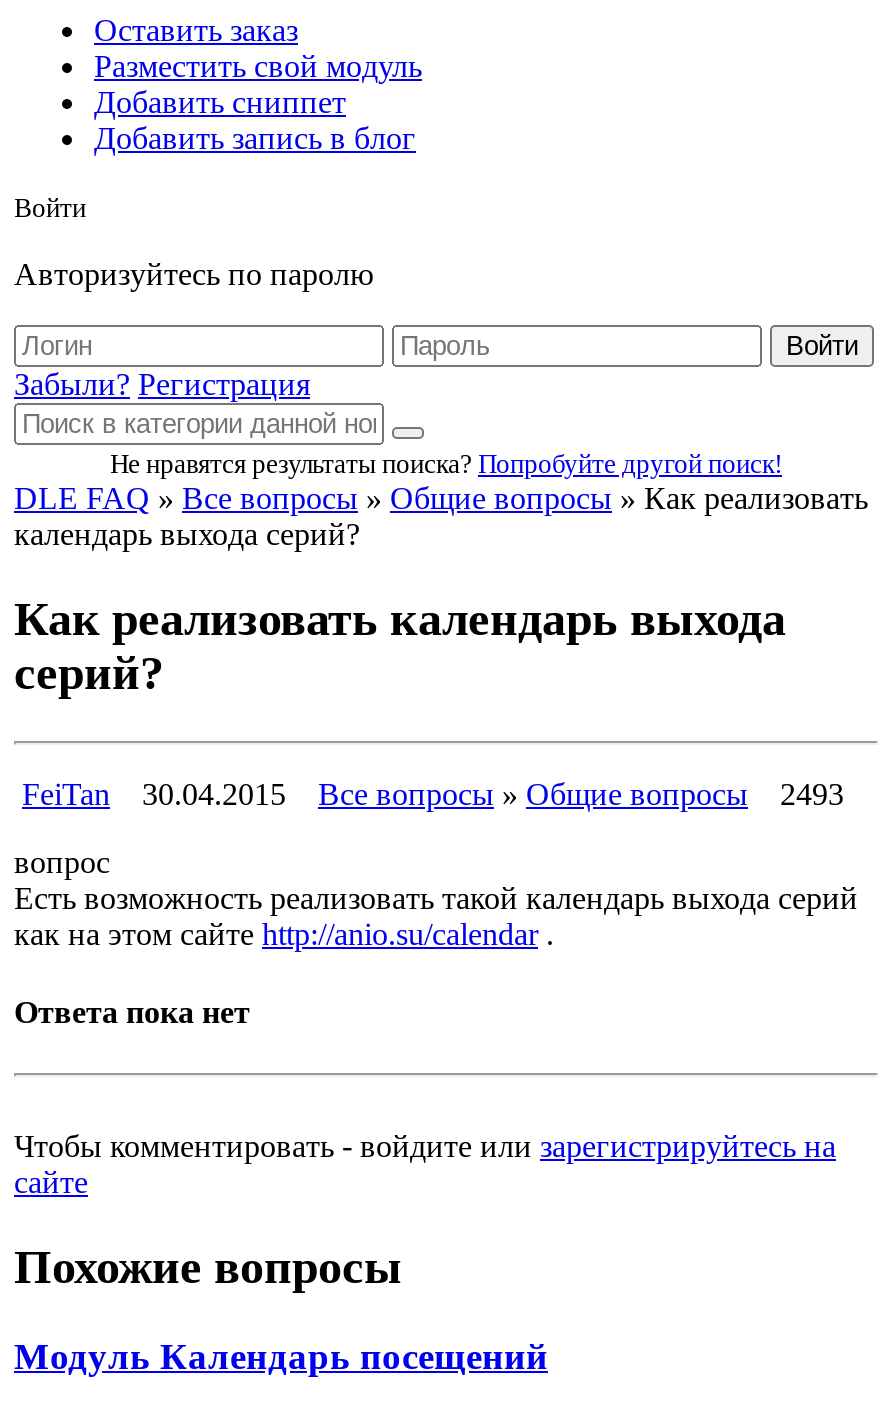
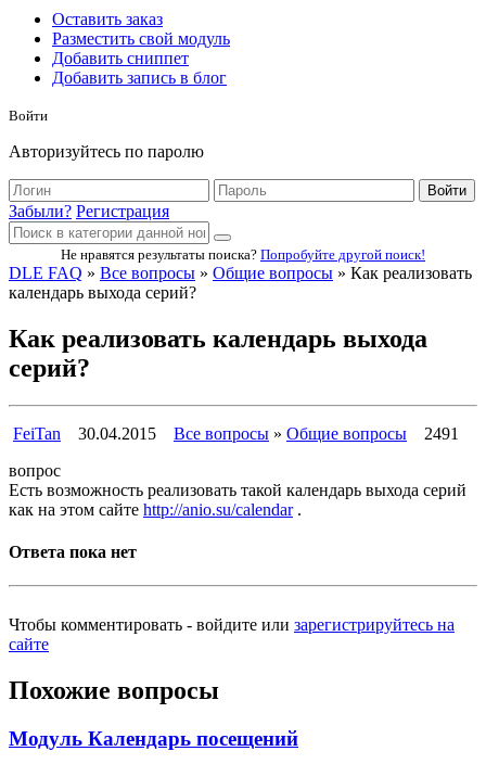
- FeiTan 30.04.2015 Все вопросы» Общие вопросы 2493
+ FeiTan 30.04.2015 Все вопросы» Общие вопросы 2491
